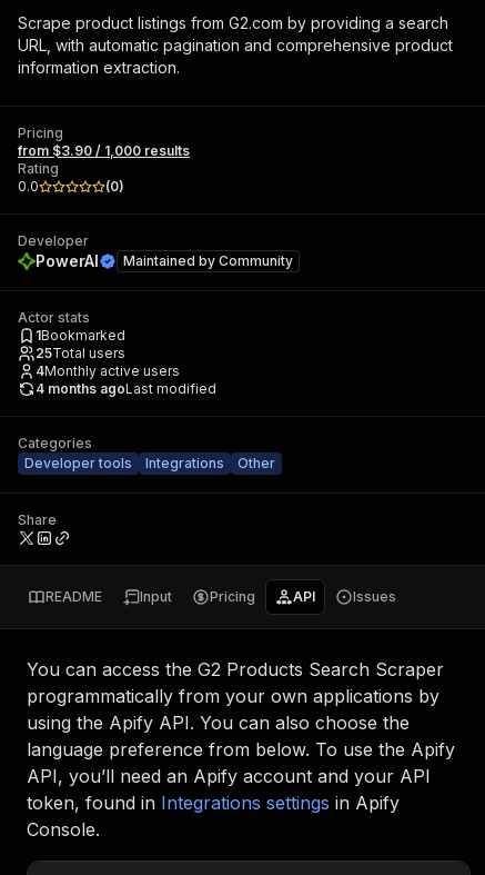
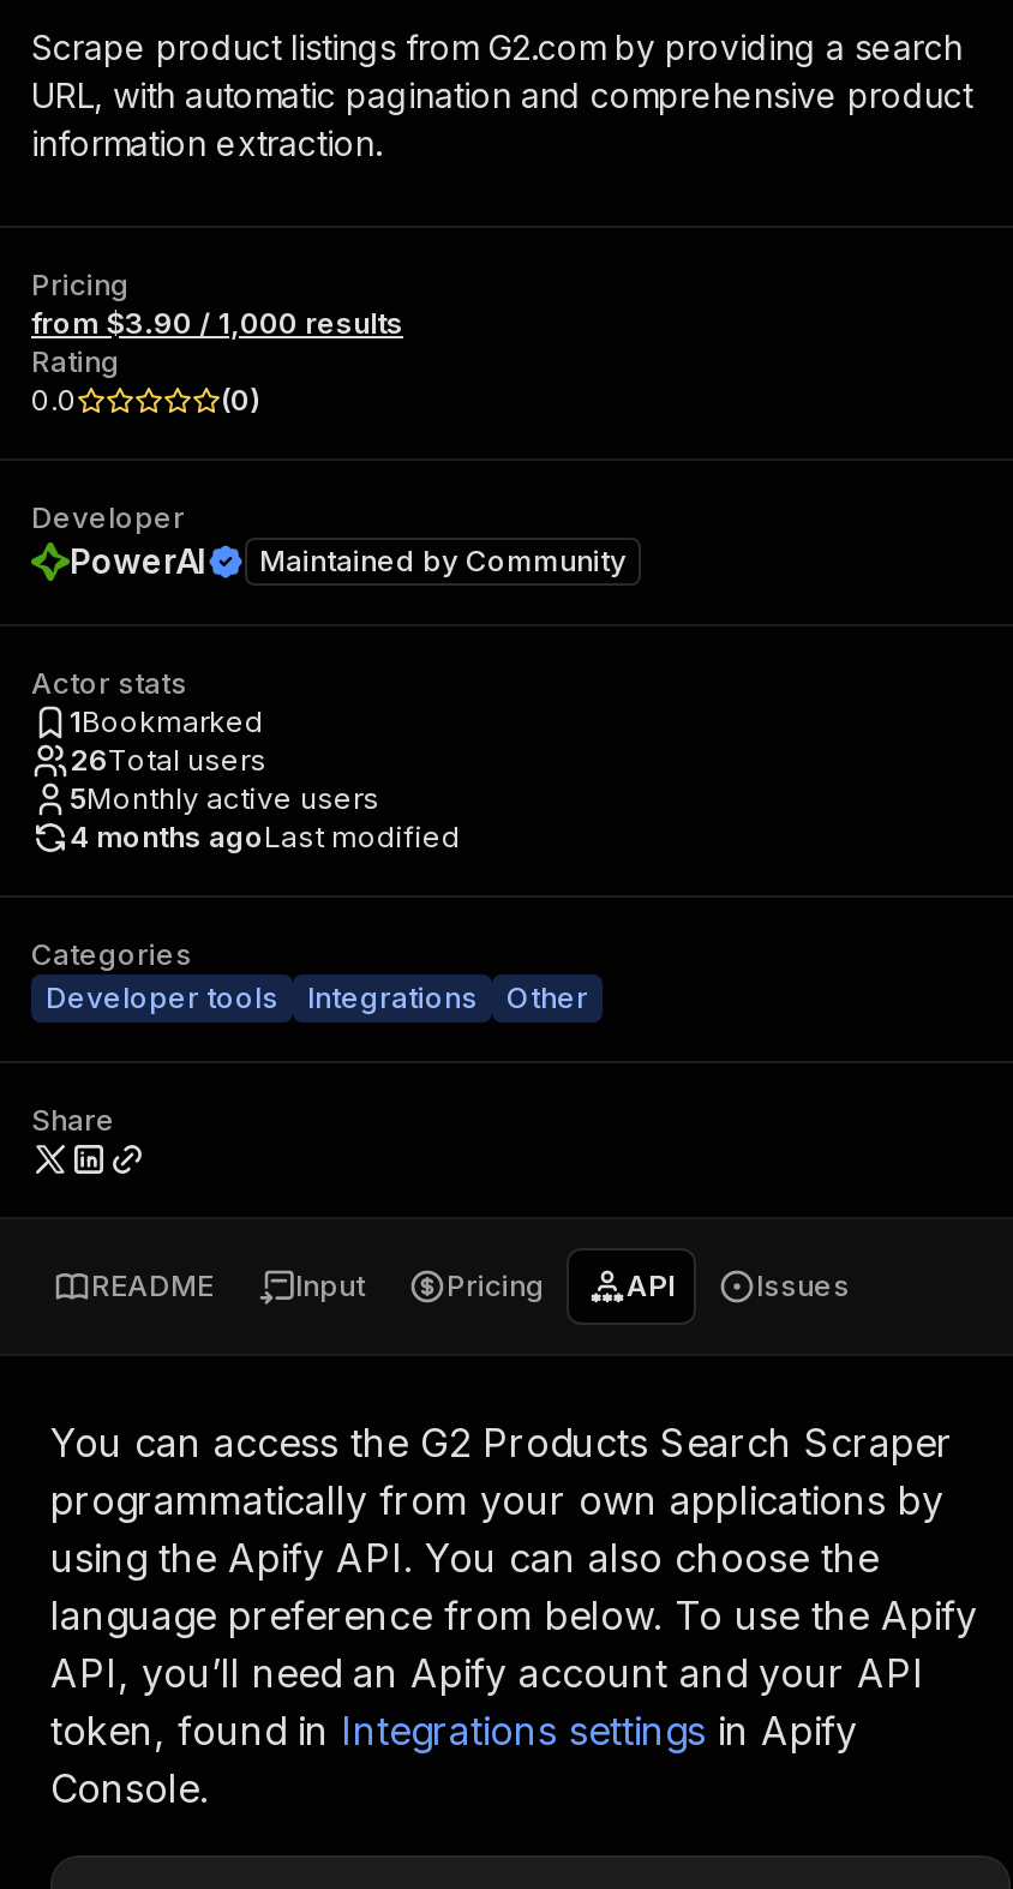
- 25Total users
+ 26Total users

- 4Monthly active users
+ 5Monthly active users
